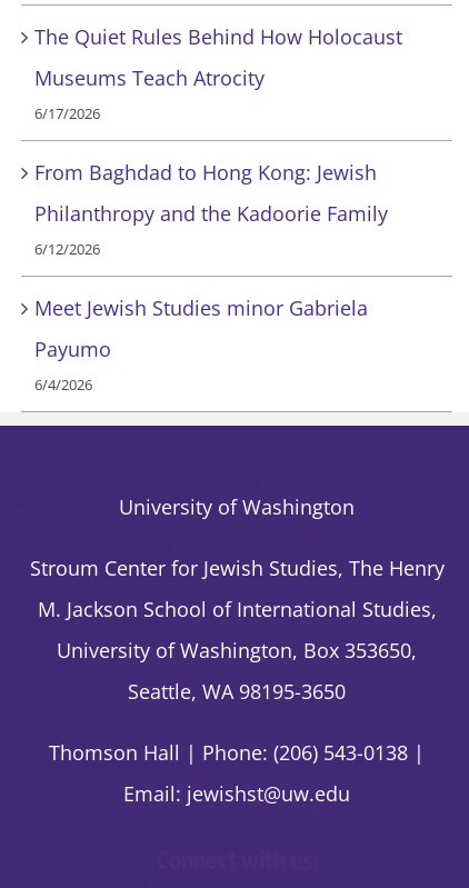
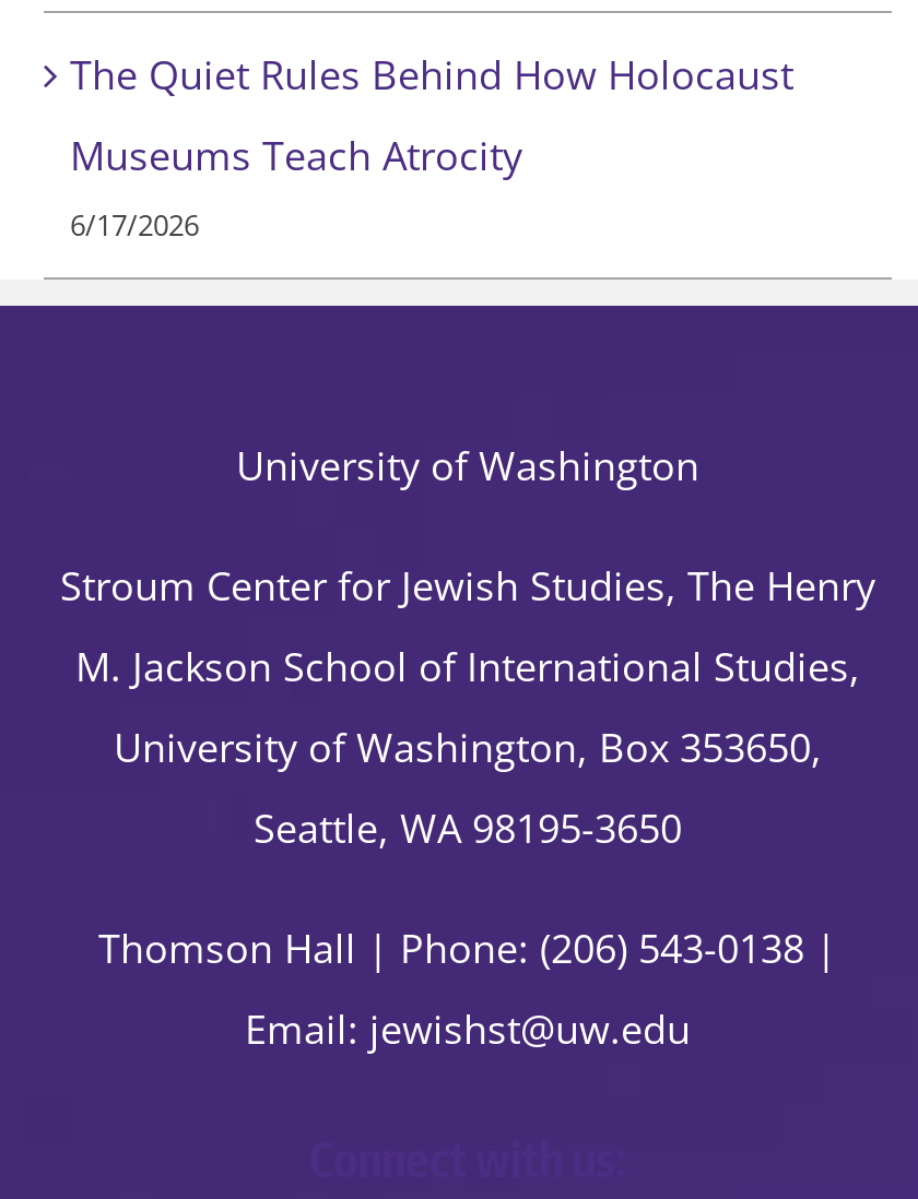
- From Baghdad to Hong Kong: Jewish
- Philanthropy and the Kadoorie Family
- 6/12/2026
- Meet Jewish Studies minor Gabriela
- Payumo
- 6/4/2026
